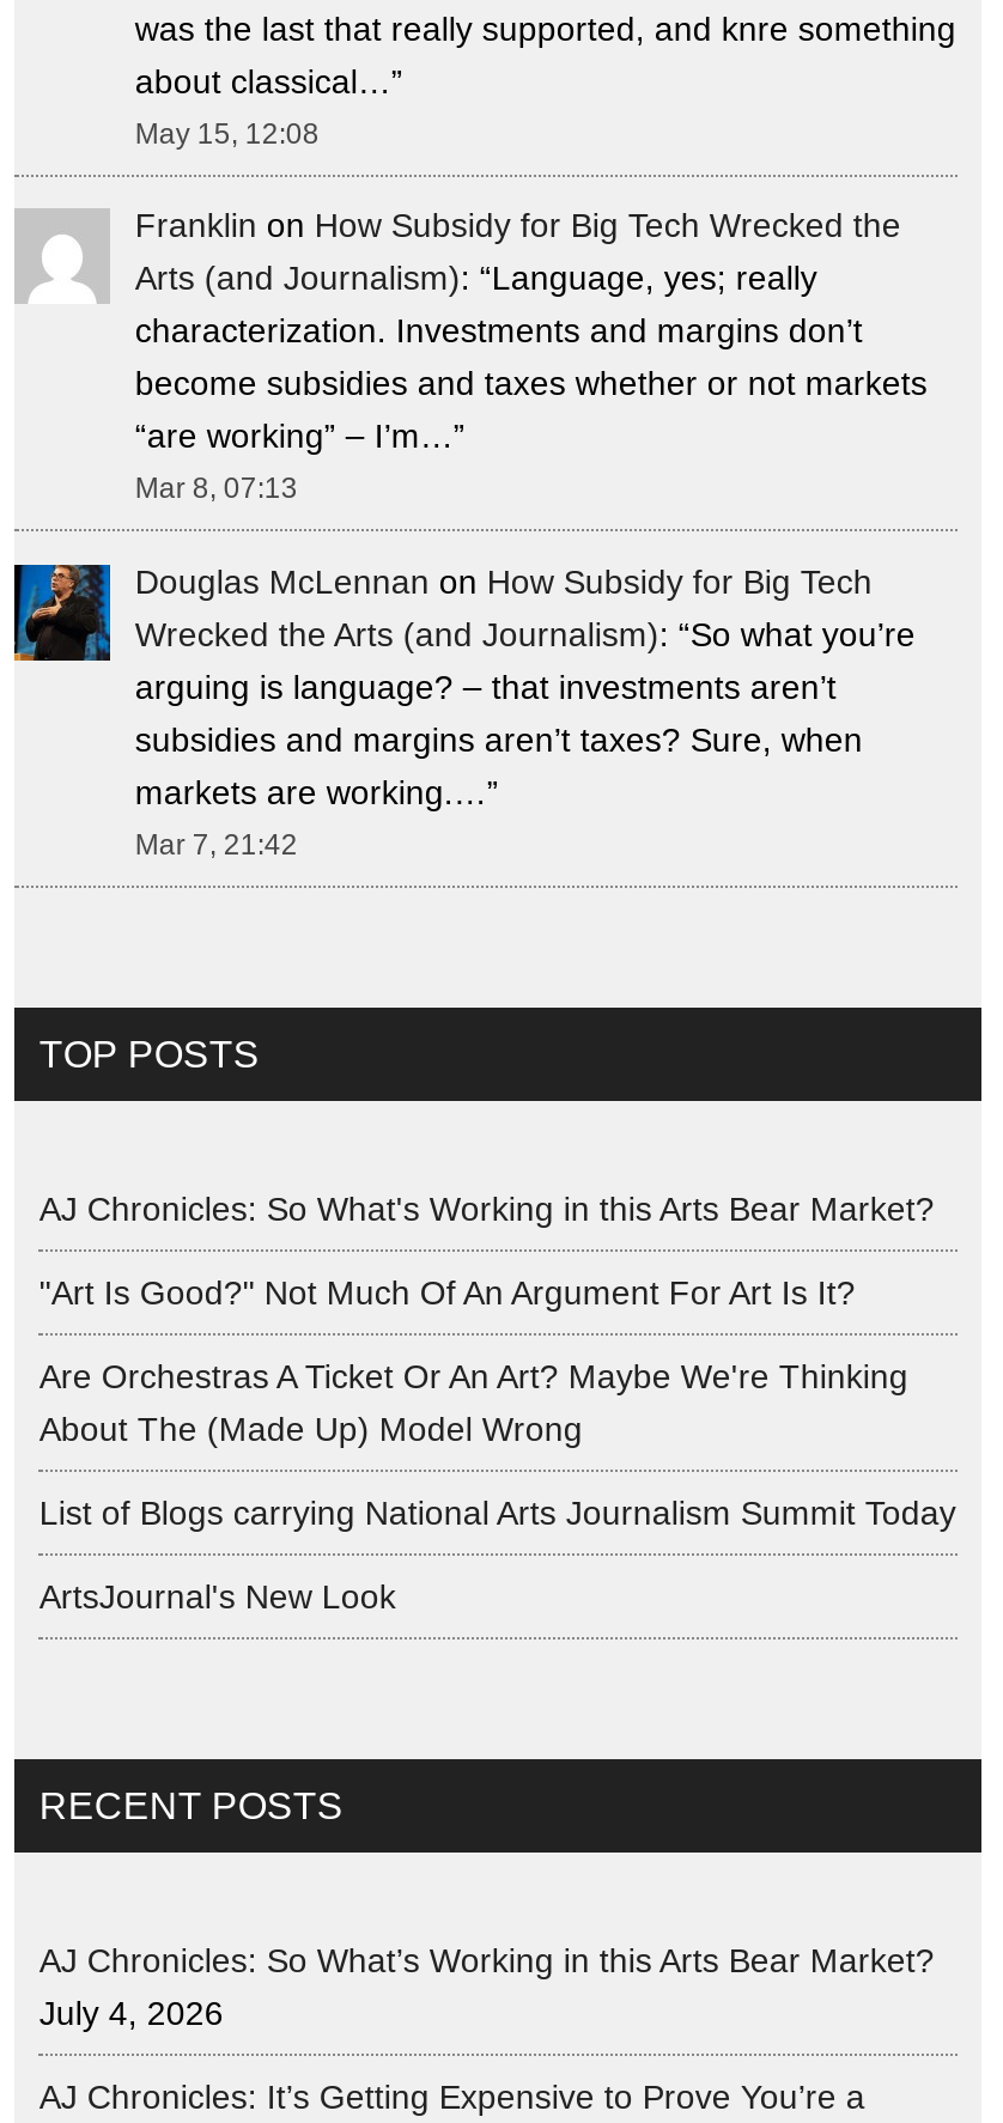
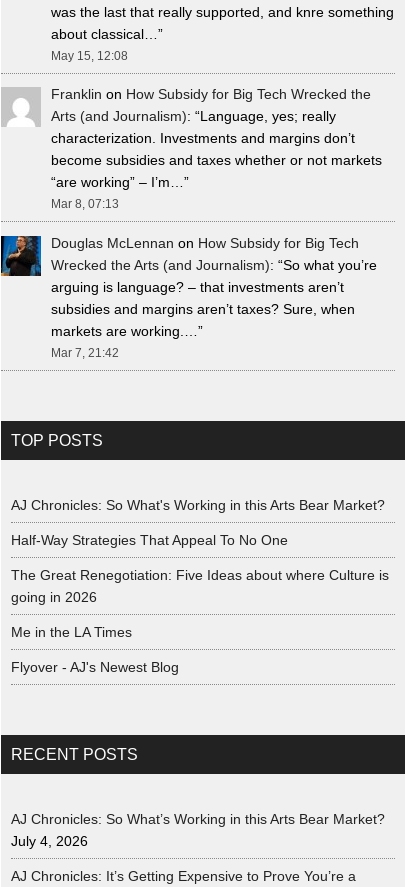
- "Art Is Good?" Not Much Of An Argument For Art Is It?
+ Half-Way Strategies That Appeal To No One

- Are Orchestras A Ticket Or An Art? Maybe We're Thinking
- About The (Made Up) Model Wrong
+ The Great Renegotiation: Five Ideas about where Culture is
+ going in 2026

- List of Blogs carrying National Arts Journalism Summit Today
+ Me in the LA Times

- ArtsJournal's New Look
+ Flyover - AJ's Newest Blog
